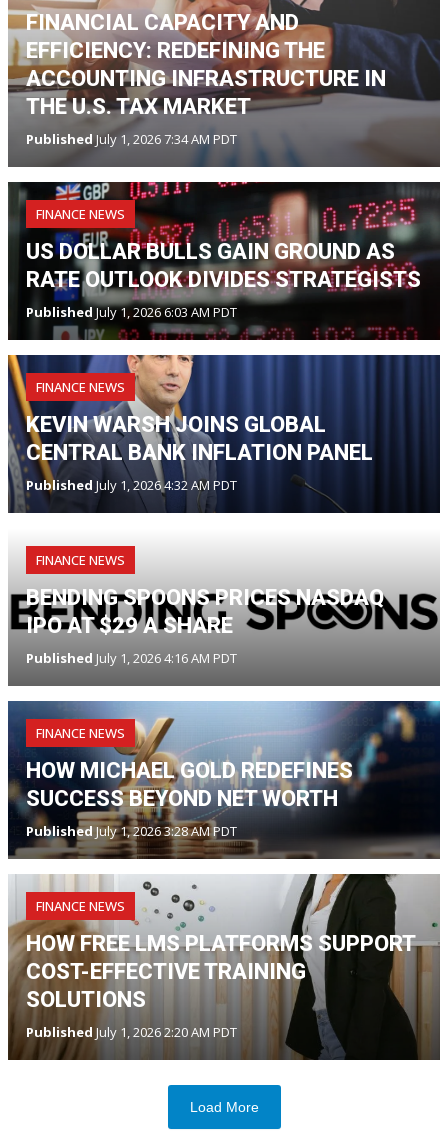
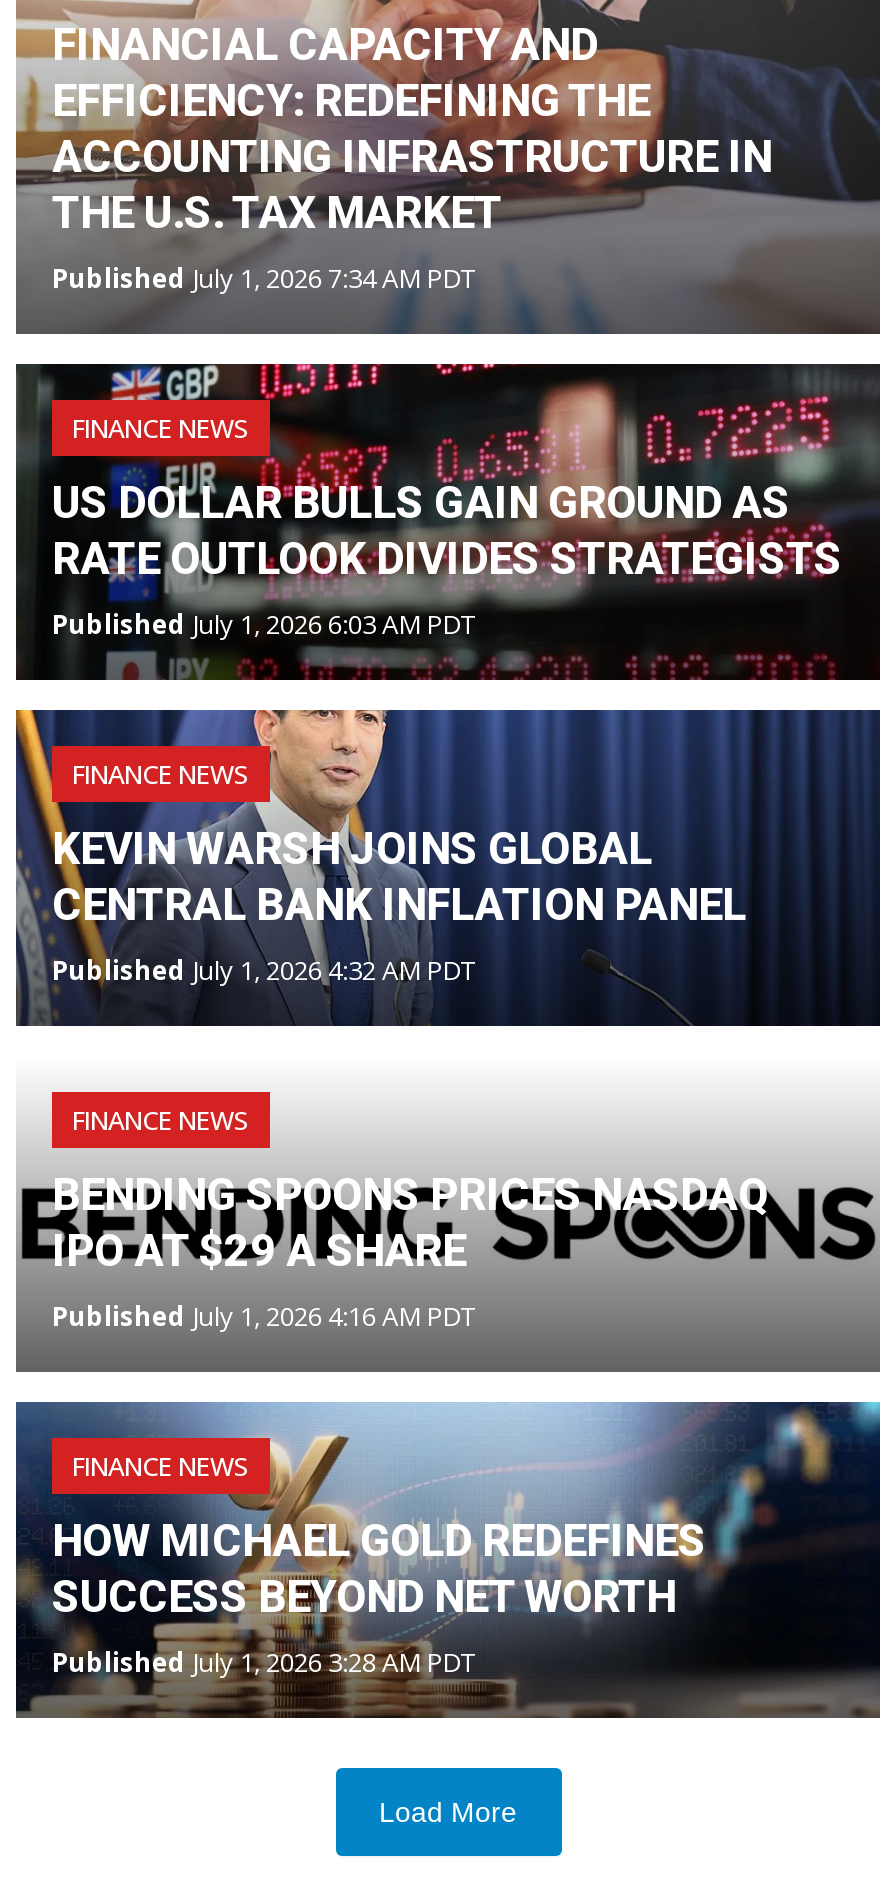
- [image]
- FINANCE NEWS
- HOW FREE LMS PLATFORMS SUPPORT
- COST-EFFECTIVE TRAINING
- SOLUTIONS
- Published July 1, 2026 2:20 AM PDT
